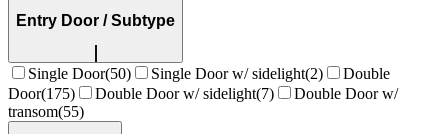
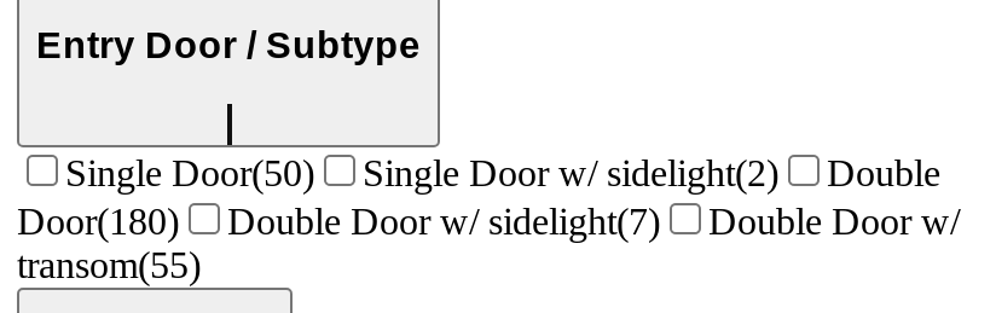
- Door(175) Double Door w/ sidelight(7) Double Door w/
+ Door(180) Double Door w/ sidelight(7) Double Door w/
